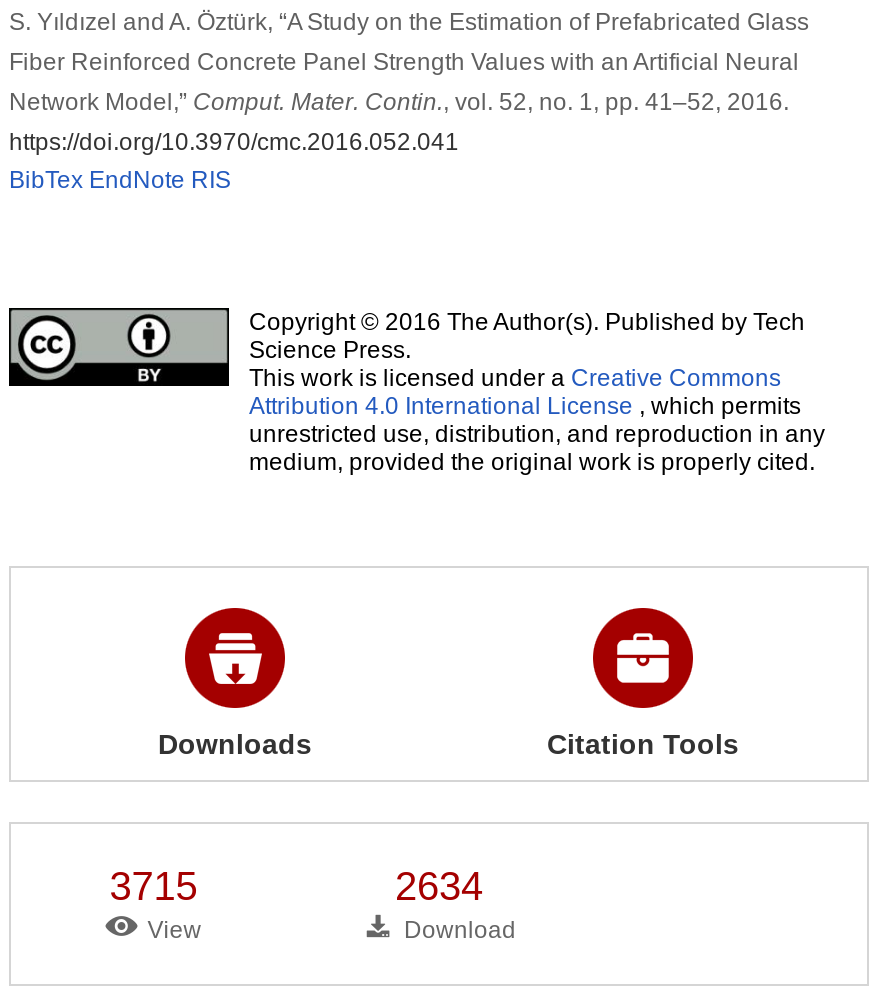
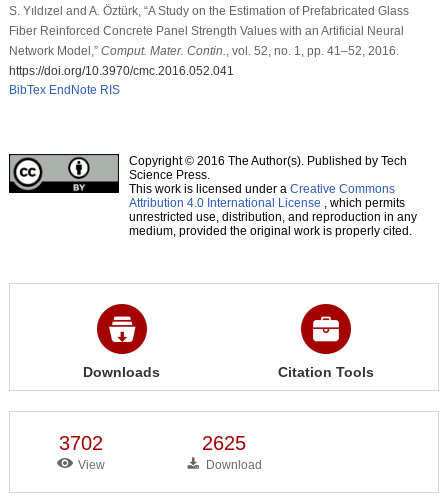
- 3715
+ 3702

- 2634
+ 2625
